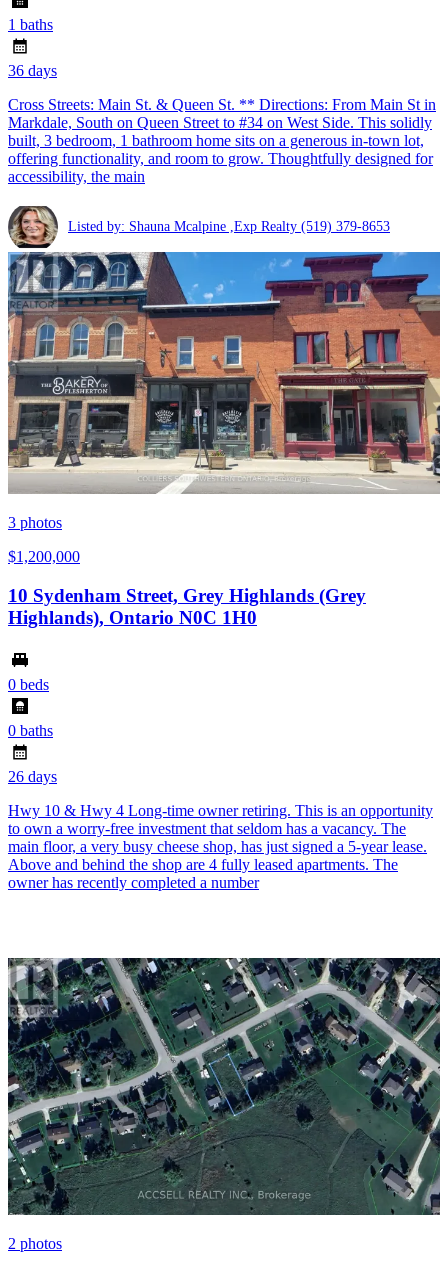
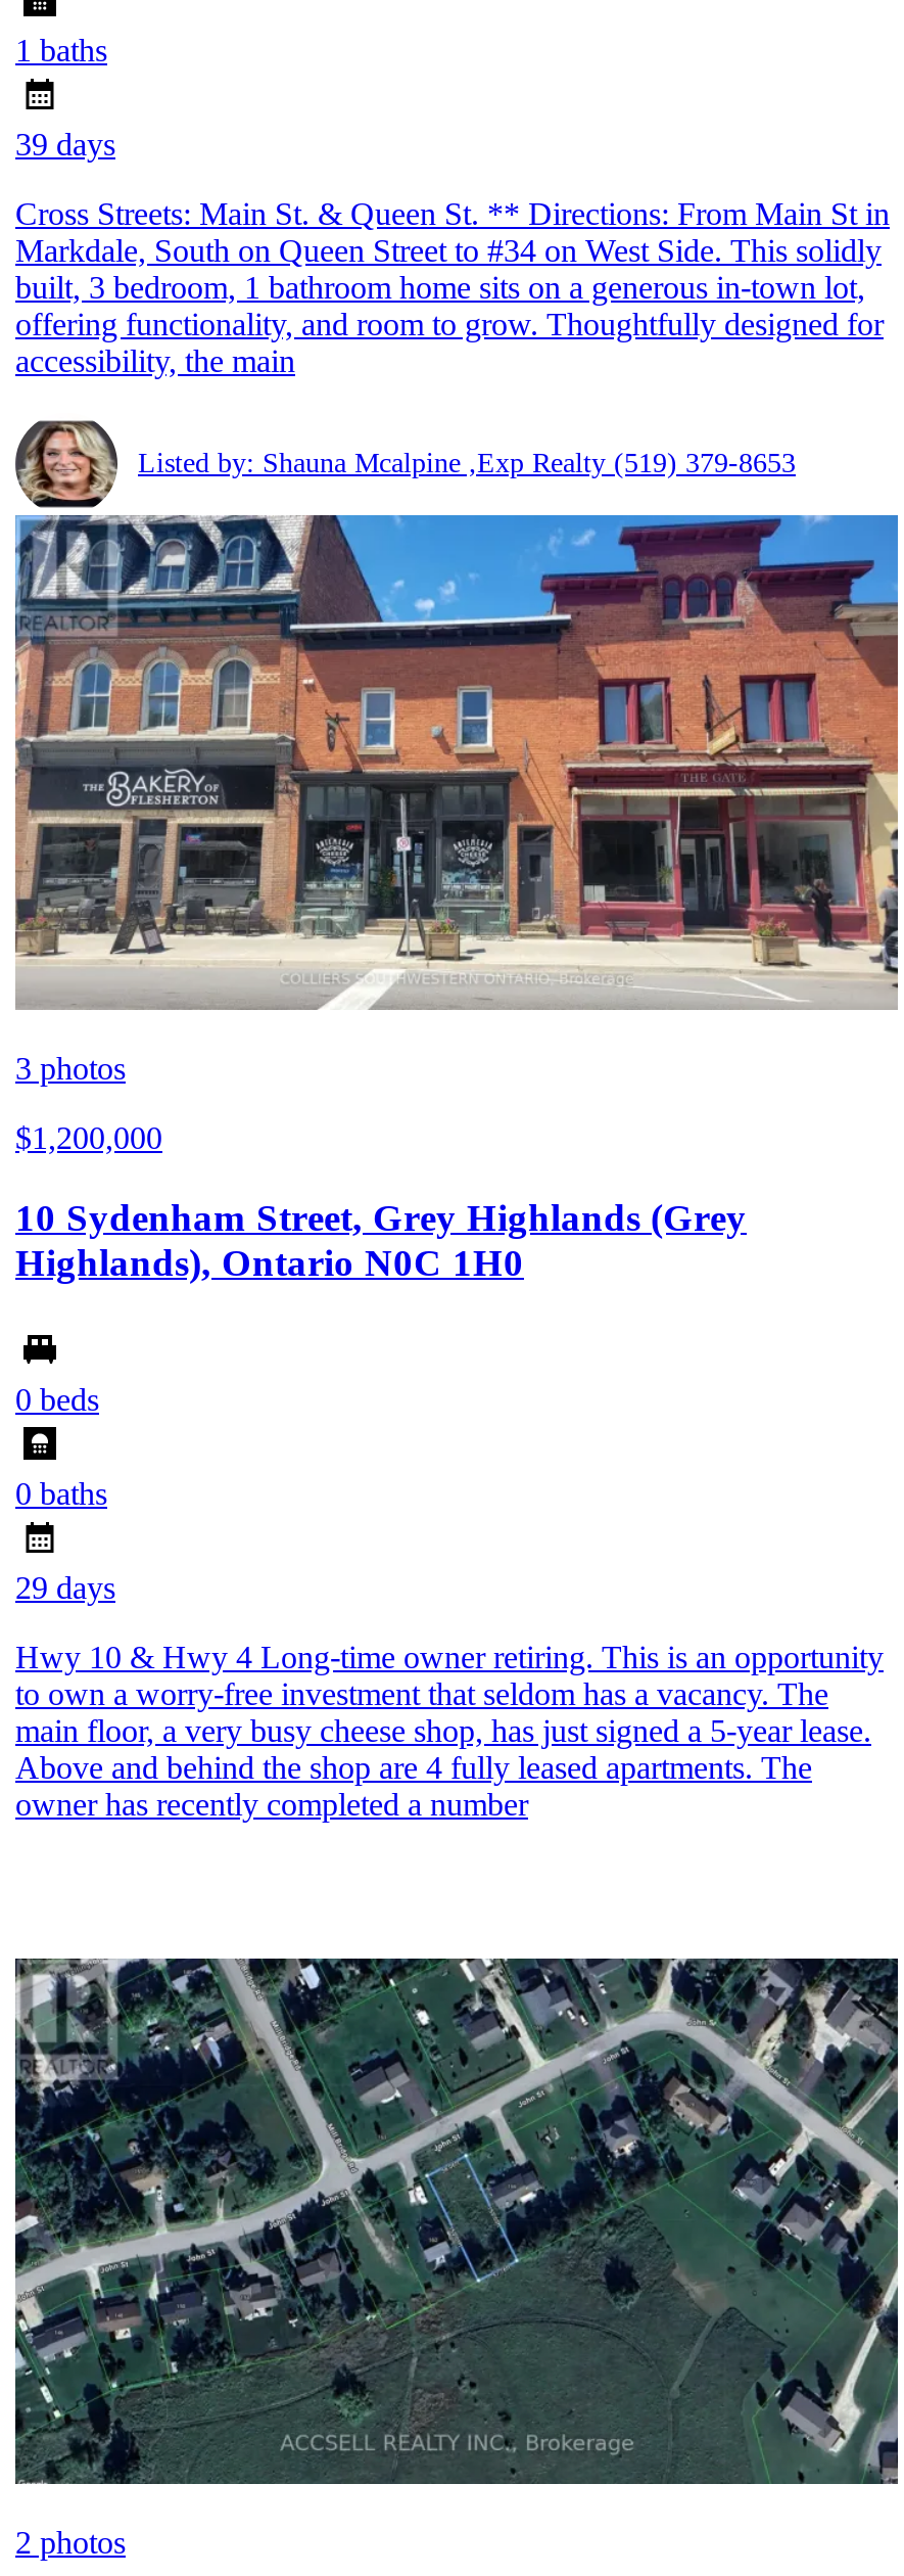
- 36 days
+ 39 days

- 26 days
+ 29 days
